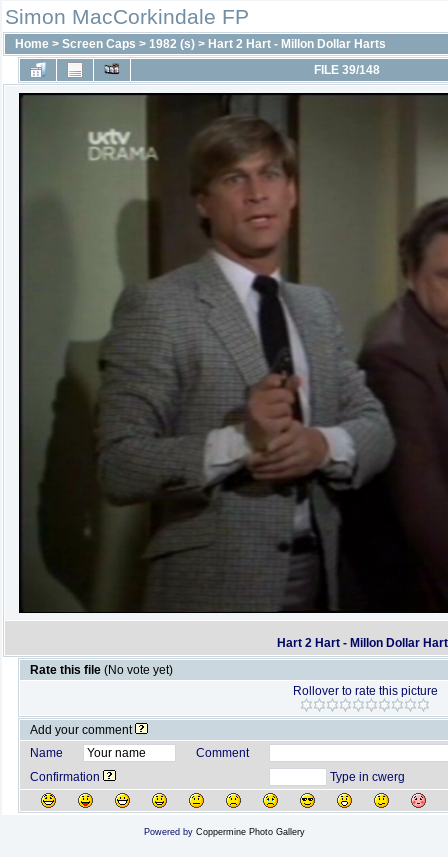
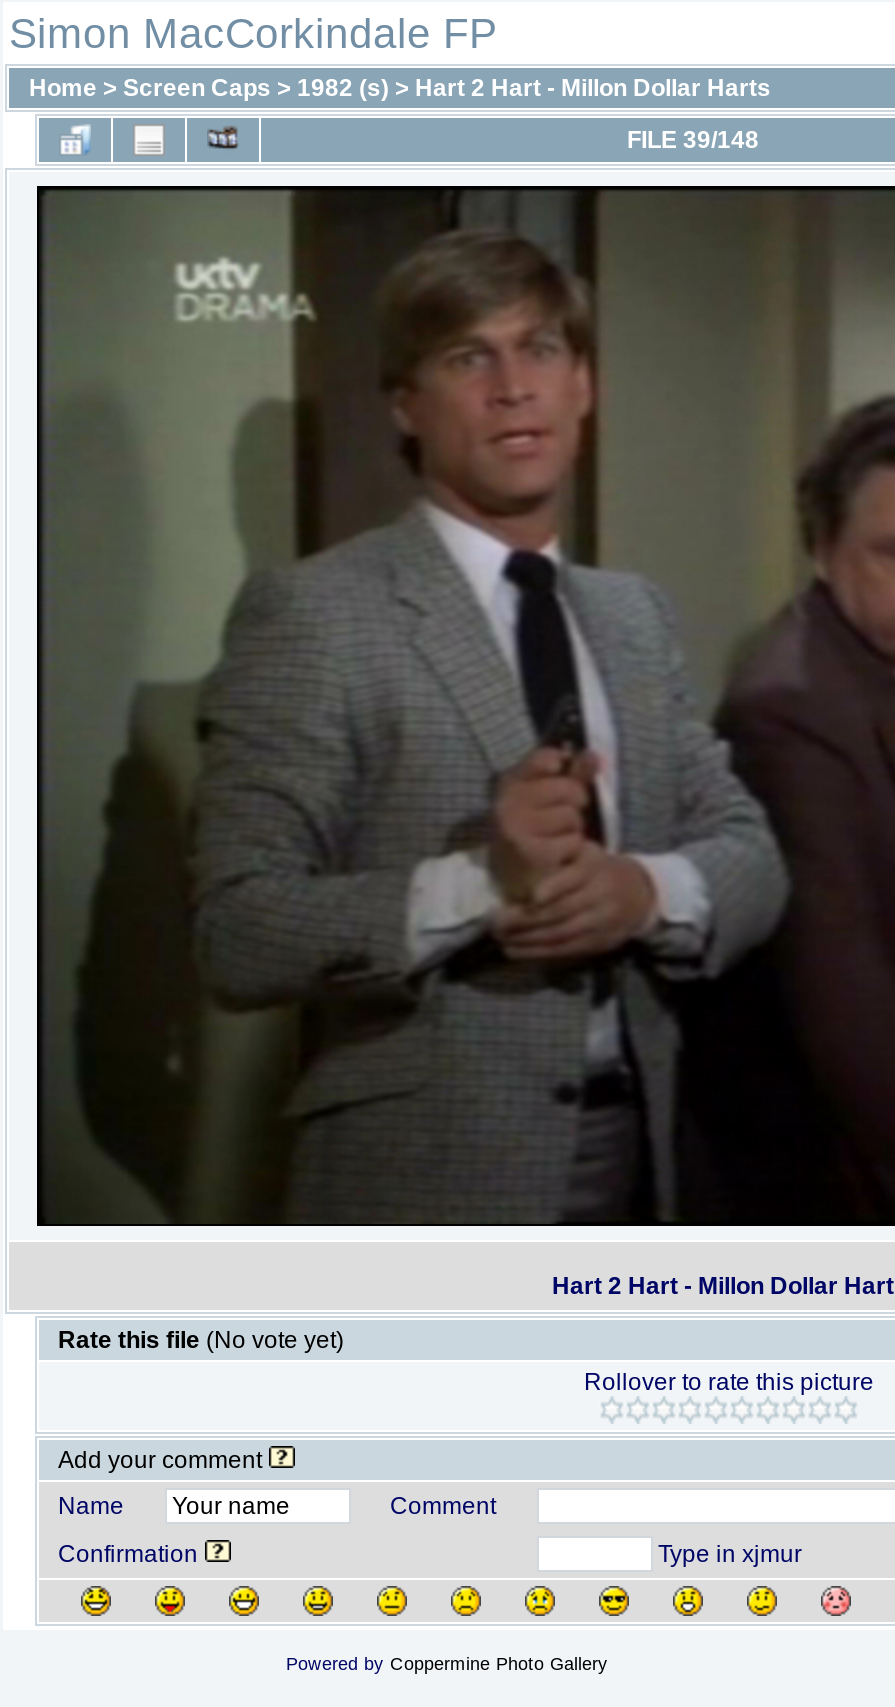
- Type in cwerg
+ Type in xjmur
